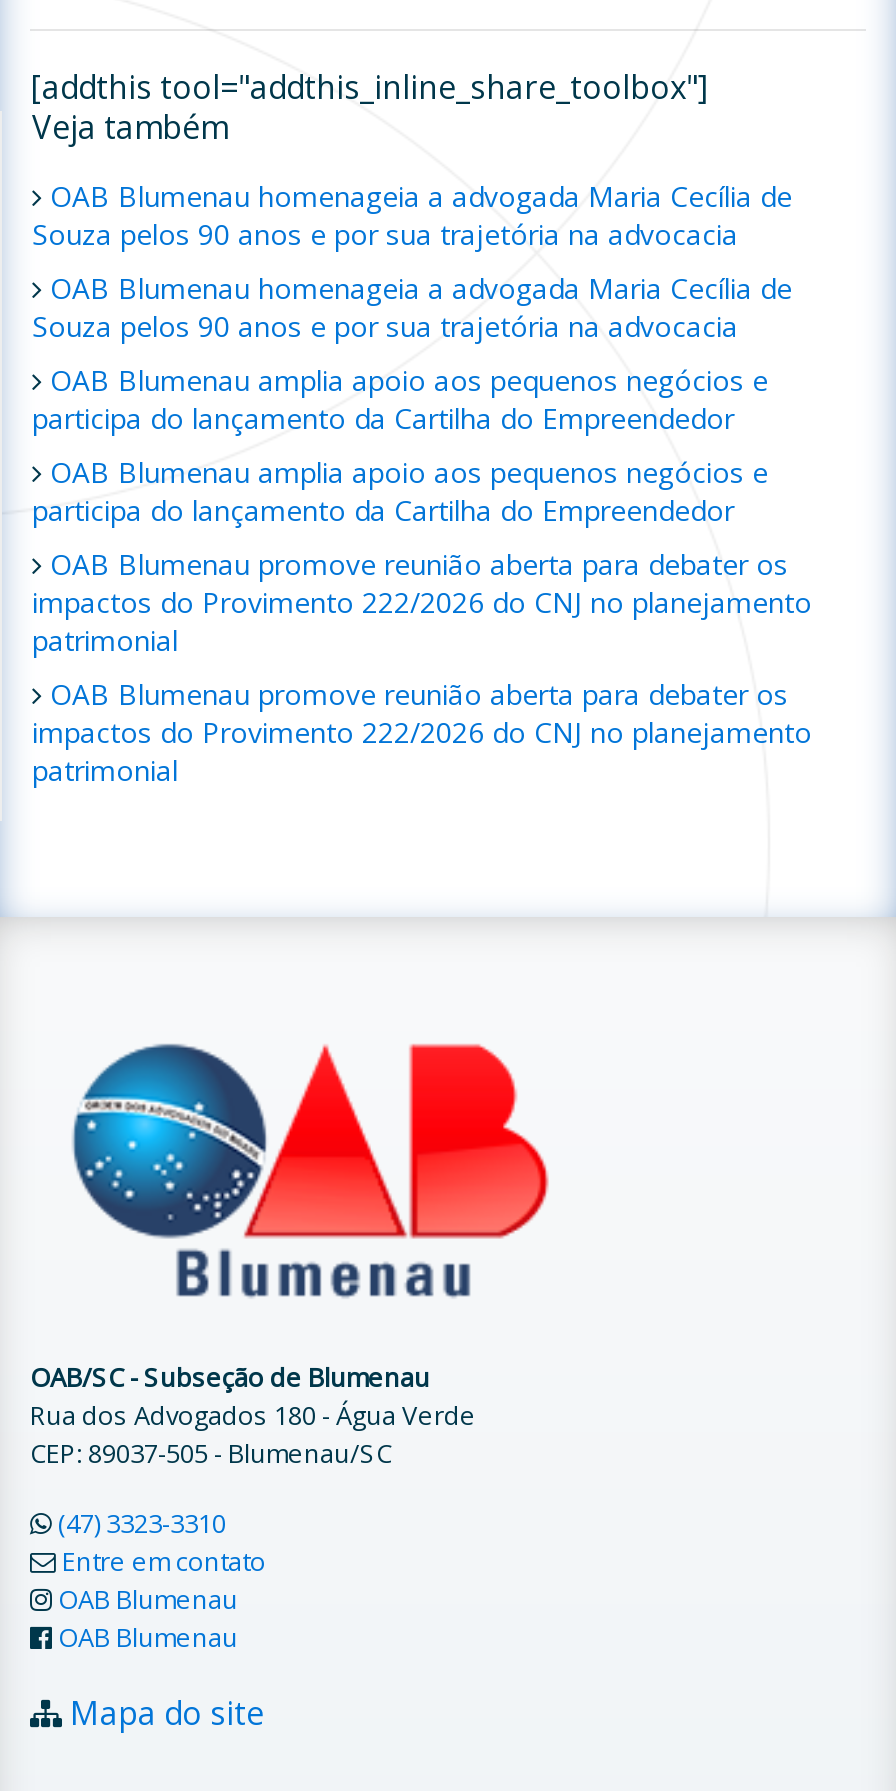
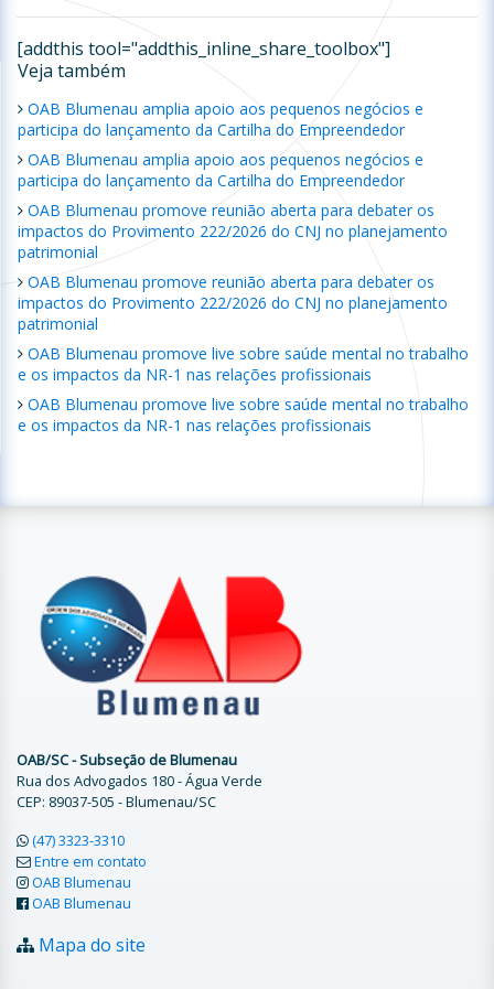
- OAB Blumenau homenageia a advogada Maria Cecília de
- Souza pelos 90 anos e por sua trajetória na advocacia
- OAB Blumenau homenageia a advogada Maria Cecília de
- Souza pelos 90 anos e por sua trajetória na advocacia

moved up: OAB Blumenau amplia apoio aos pequenos negócios e | participa do lançamento da Cartilha do Empreendedor | OAB Blumenau amplia apoio aos pequenos negócios e | ... | impactos do Provimento 222/2026 do CNJ no planejamento | patrimonial

+ OAB Blumenau promove live sobre saúde mental no trabalho
+ e os impactos da NR-1 nas relações profissionais
+ OAB Blumenau promove live sobre saúde mental no trabalho
+ e os impactos da NR-1 nas relações profissionais
